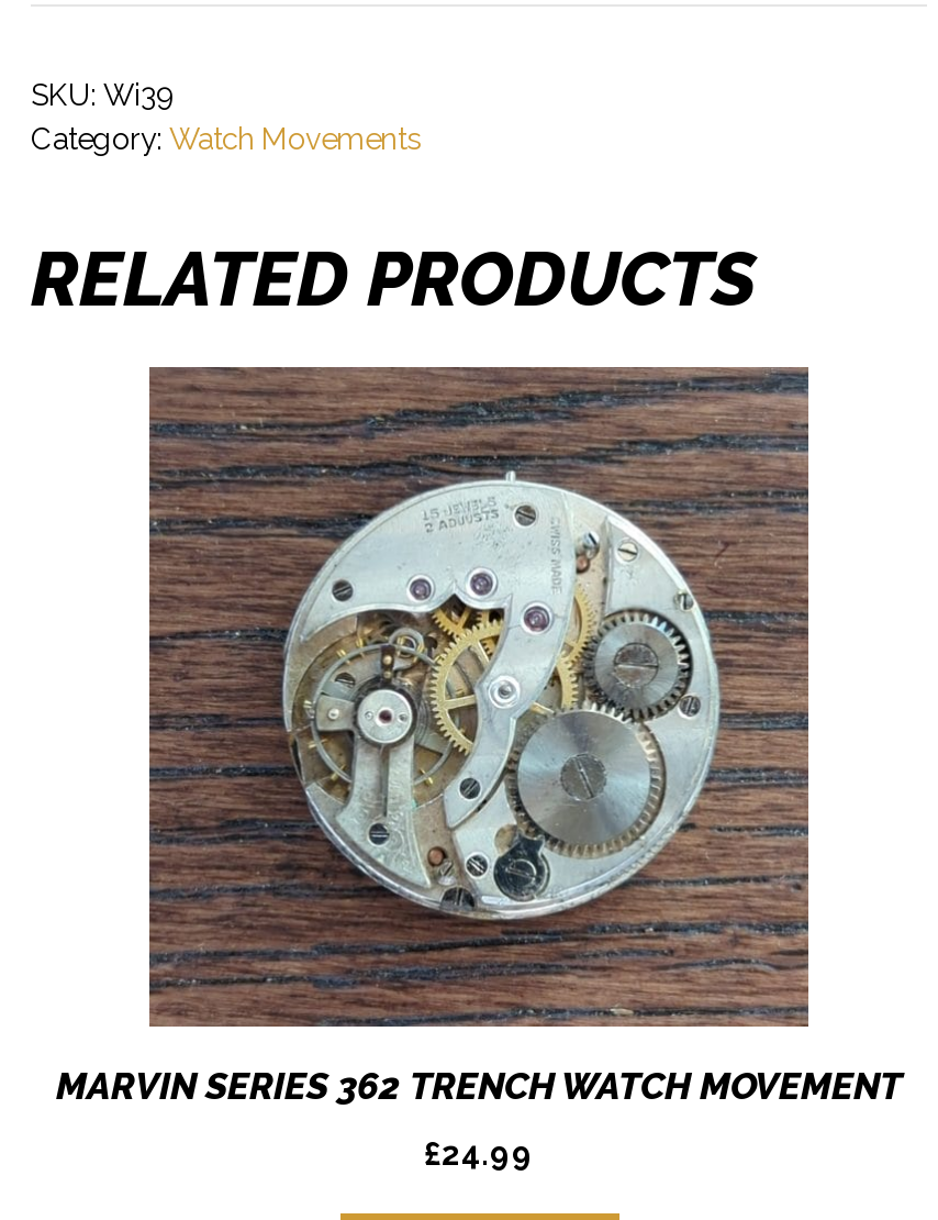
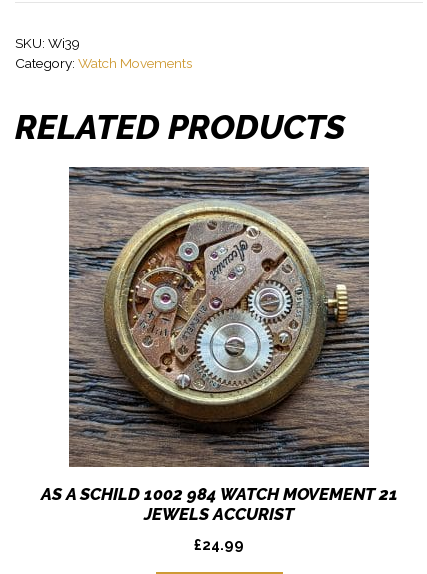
- [image]
- MARVIN SERIES 362 TRENCH WATCH MOVEMENT
+ [image]
+ AS A SCHILD 1002 984 WATCH MOVEMENT 21
+ JEWELS ACCURIST
